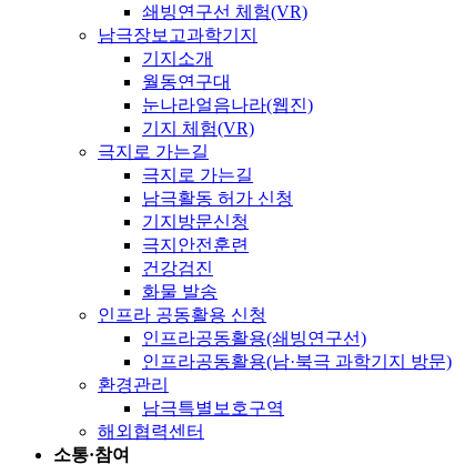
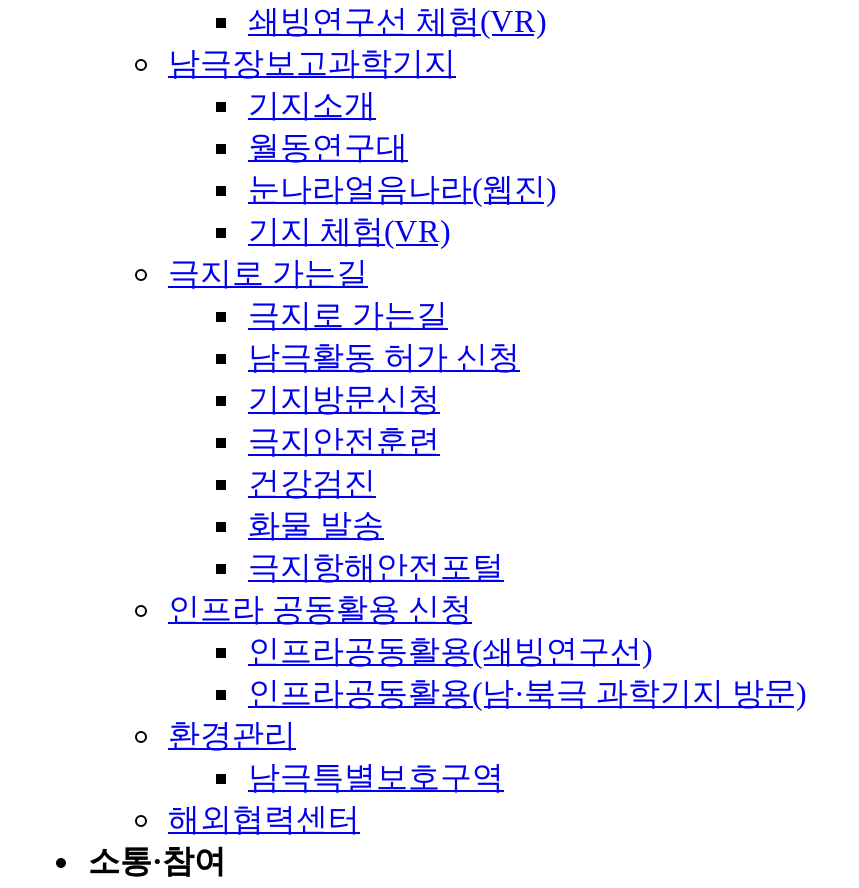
+ 극지항해안전포털
